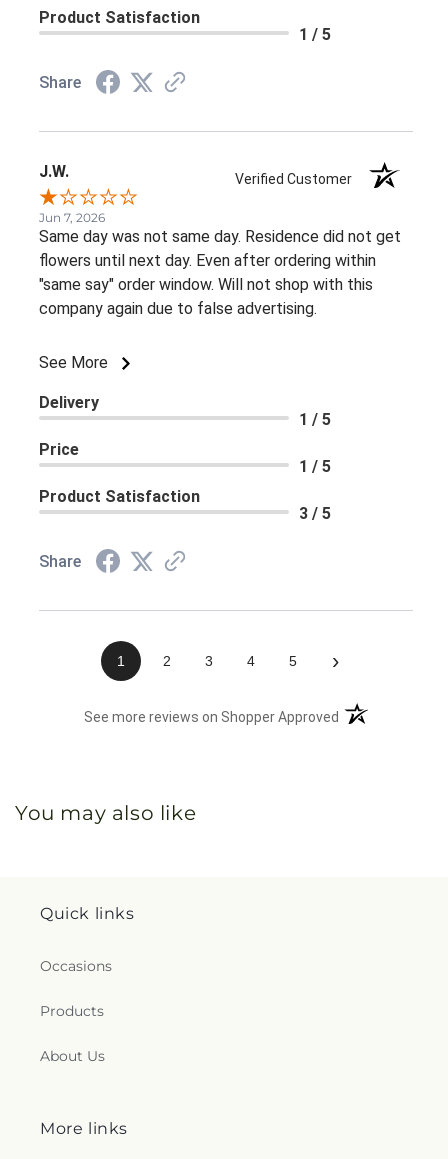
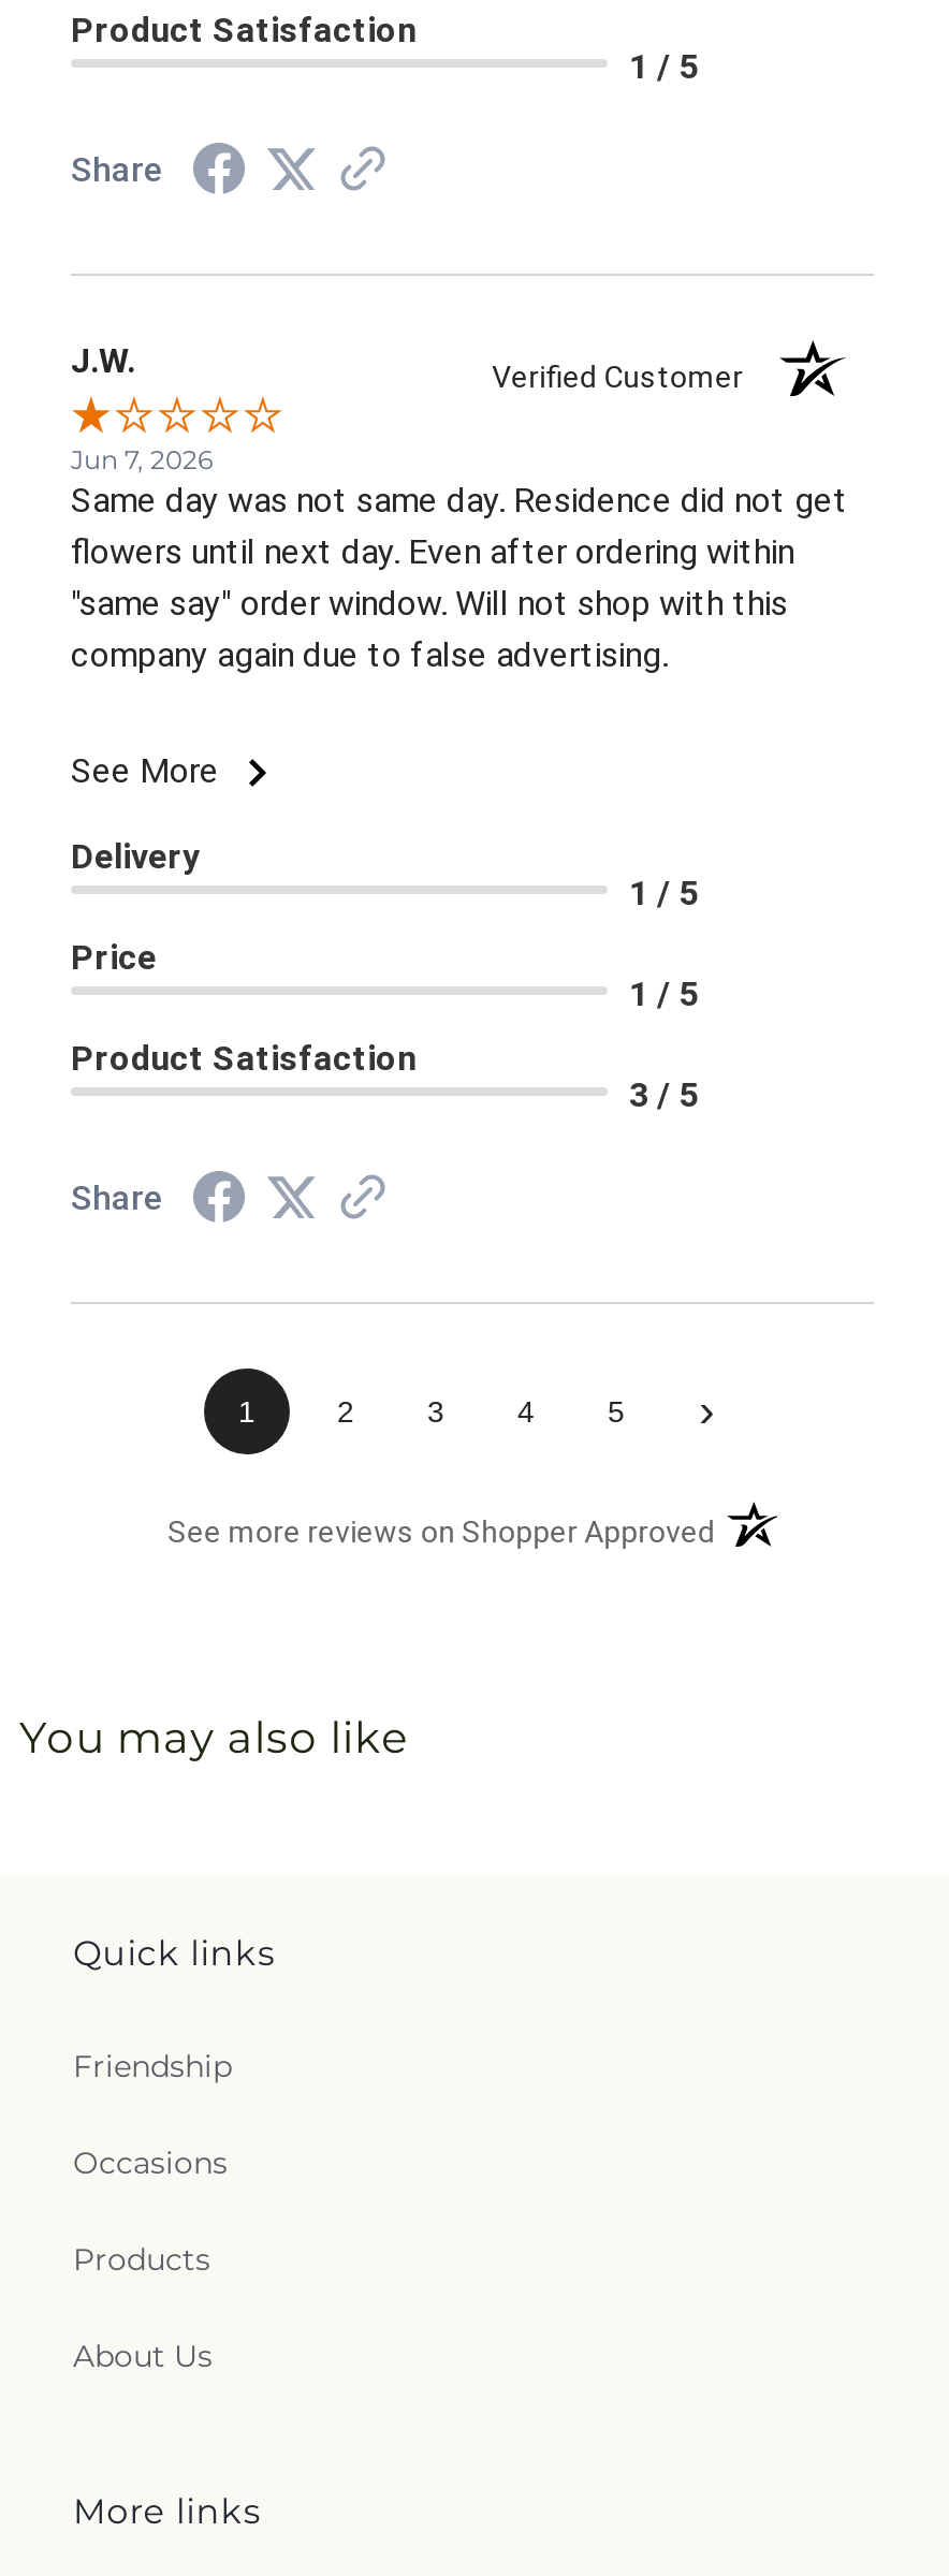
+ Friendship
